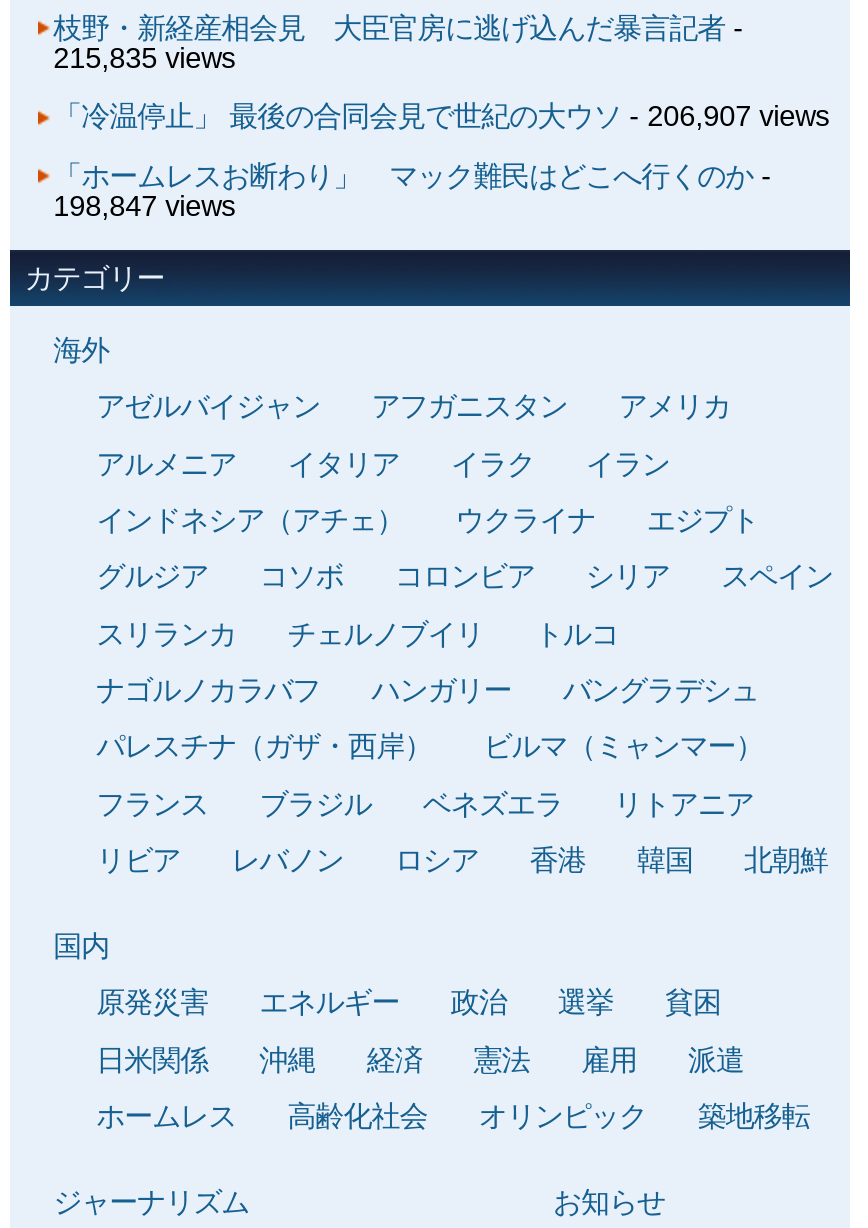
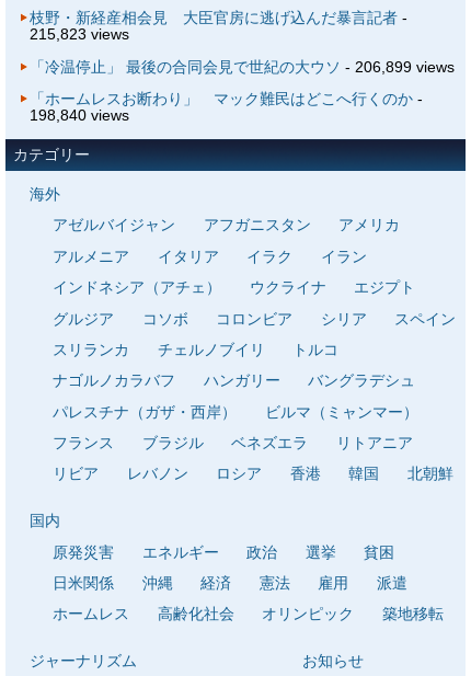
- 215,835 views
+ 215,823 views

- 「冷温停止」 最後の合同会見で世紀の大ウソ- 206,907 views
+ 「冷温停止」 最後の合同会見で世紀の大ウソ- 206,899 views

- 198,847 views
+ 198,840 views
